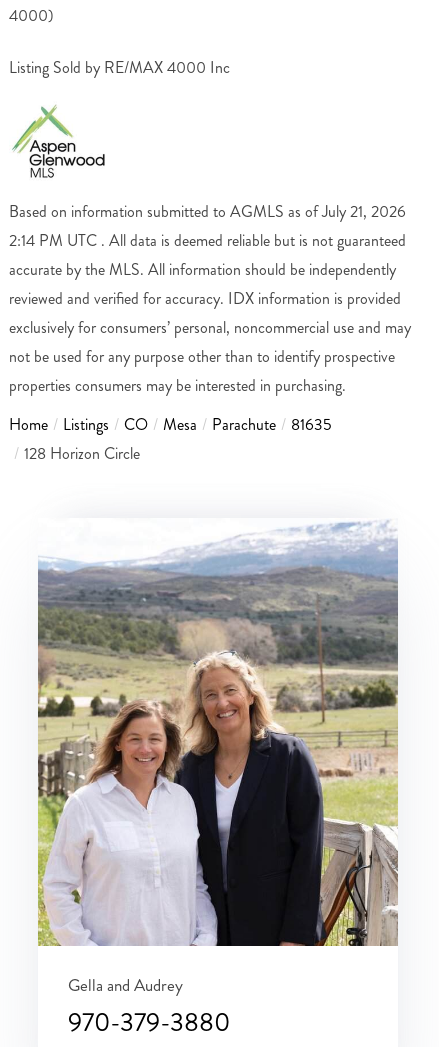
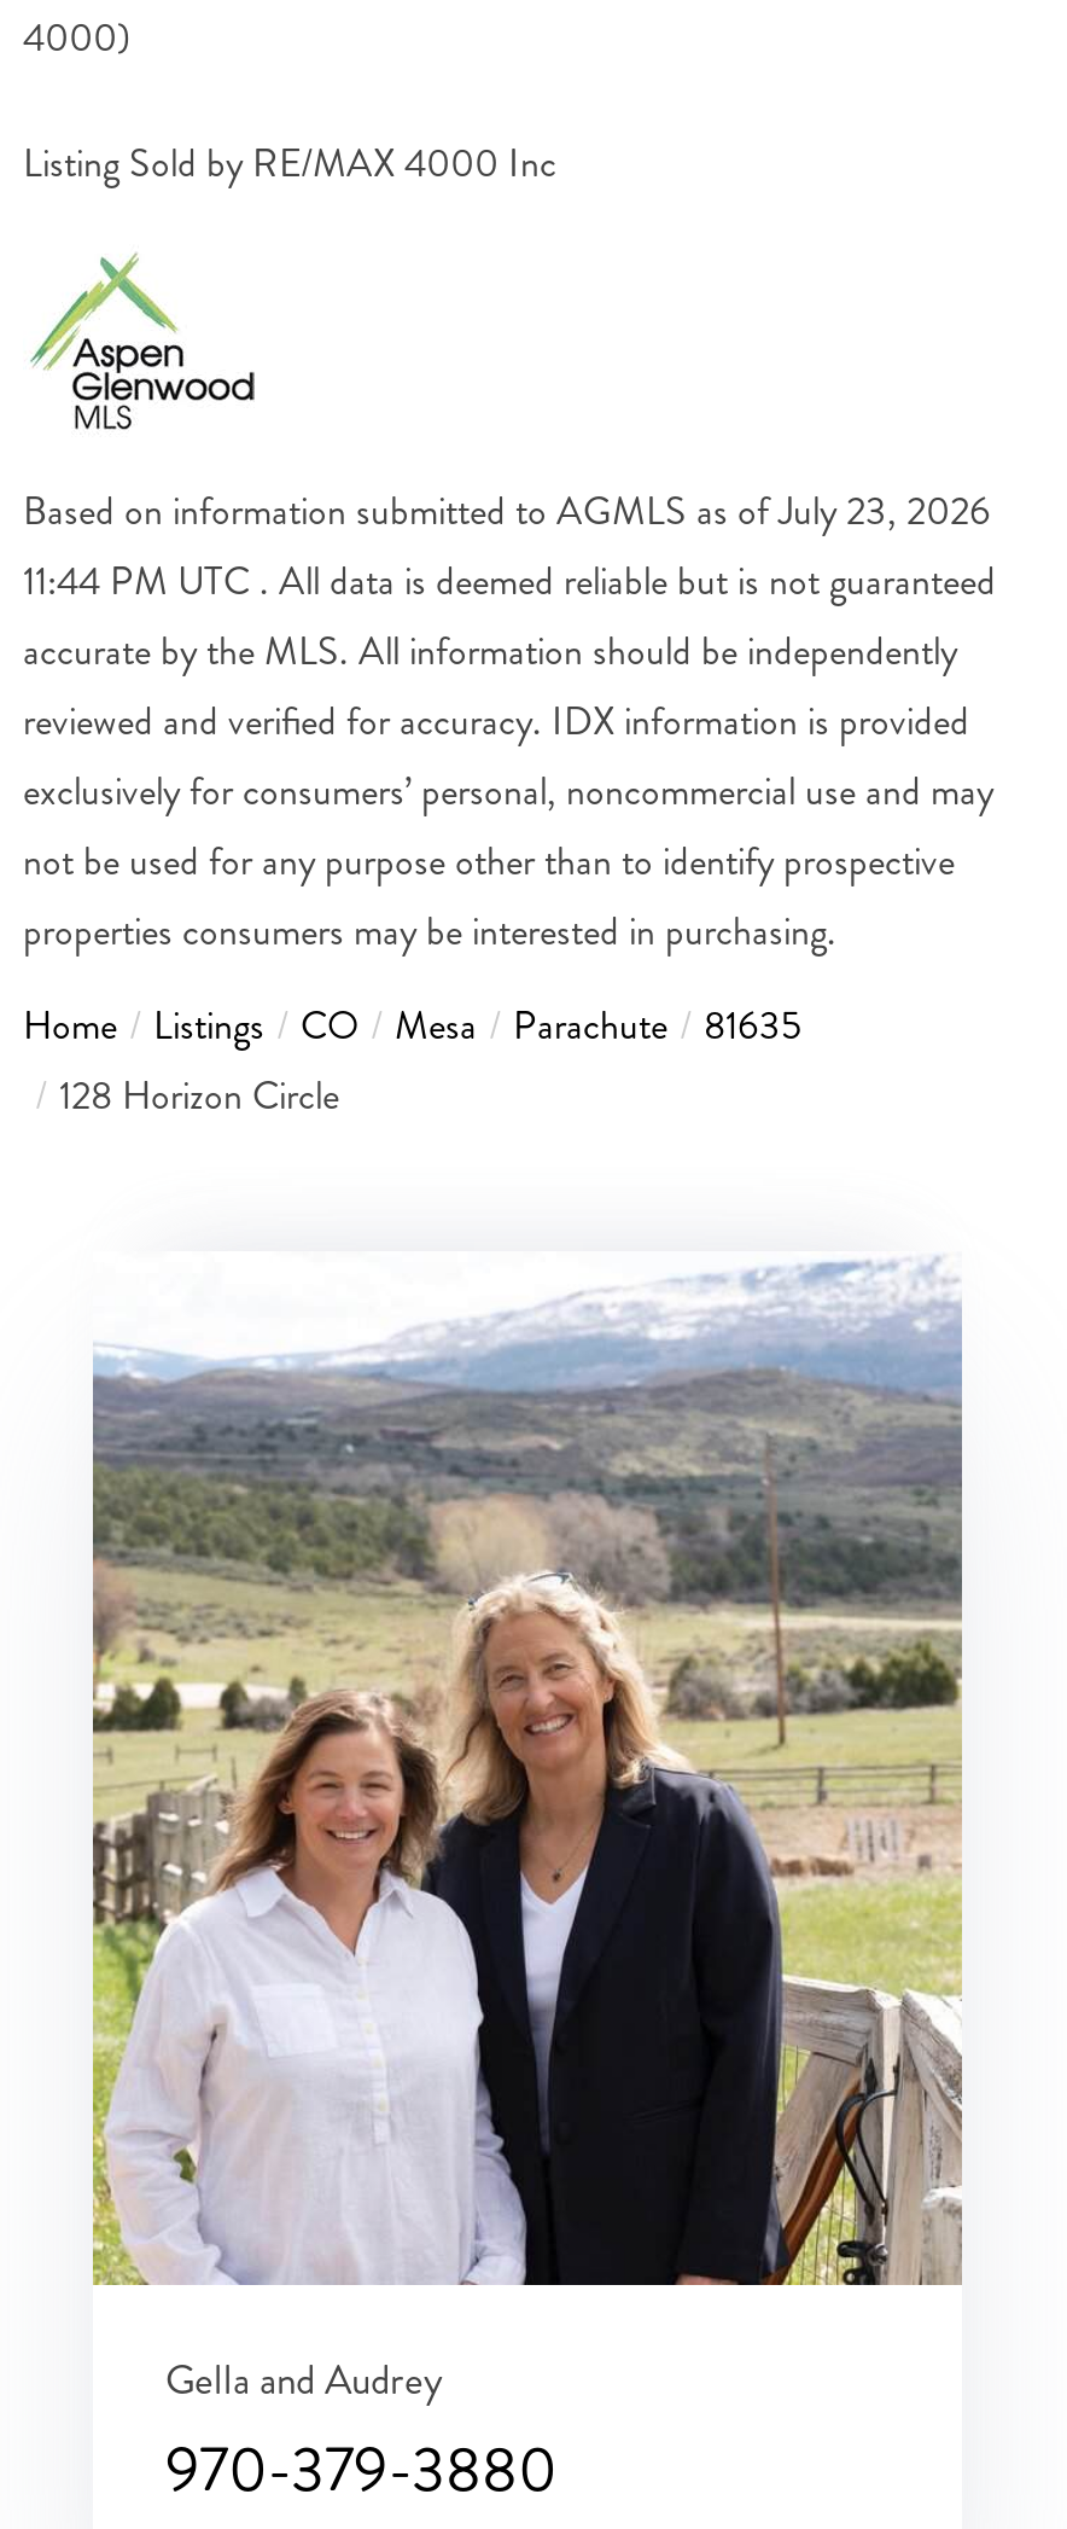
- Based on information submitted to AGMLS as of July 21, 2026
+ Based on information submitted to AGMLS as of July 23, 2026

- 2:14 PM UTC . All data is deemed reliable but is not guaranteed
+ 11:44 PM UTC . All data is deemed reliable but is not guaranteed
